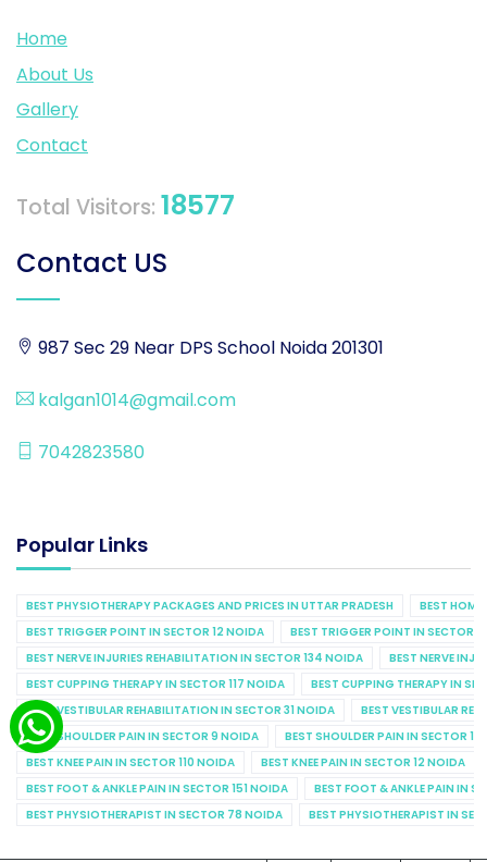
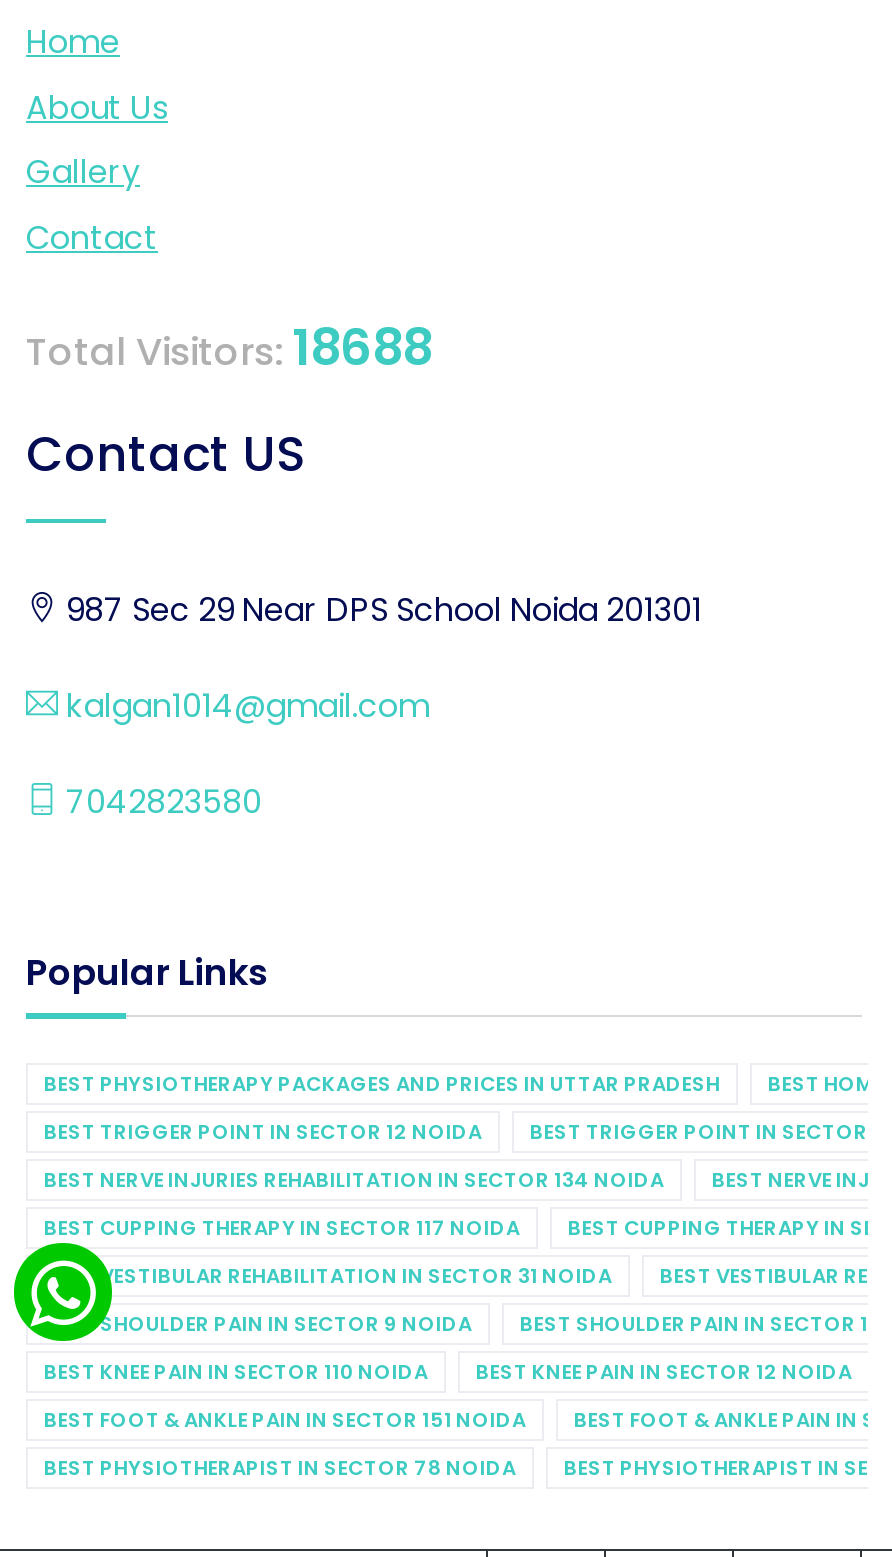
- Total Visitors: 18577
+ Total Visitors: 18688

- [image]
+ [image]
